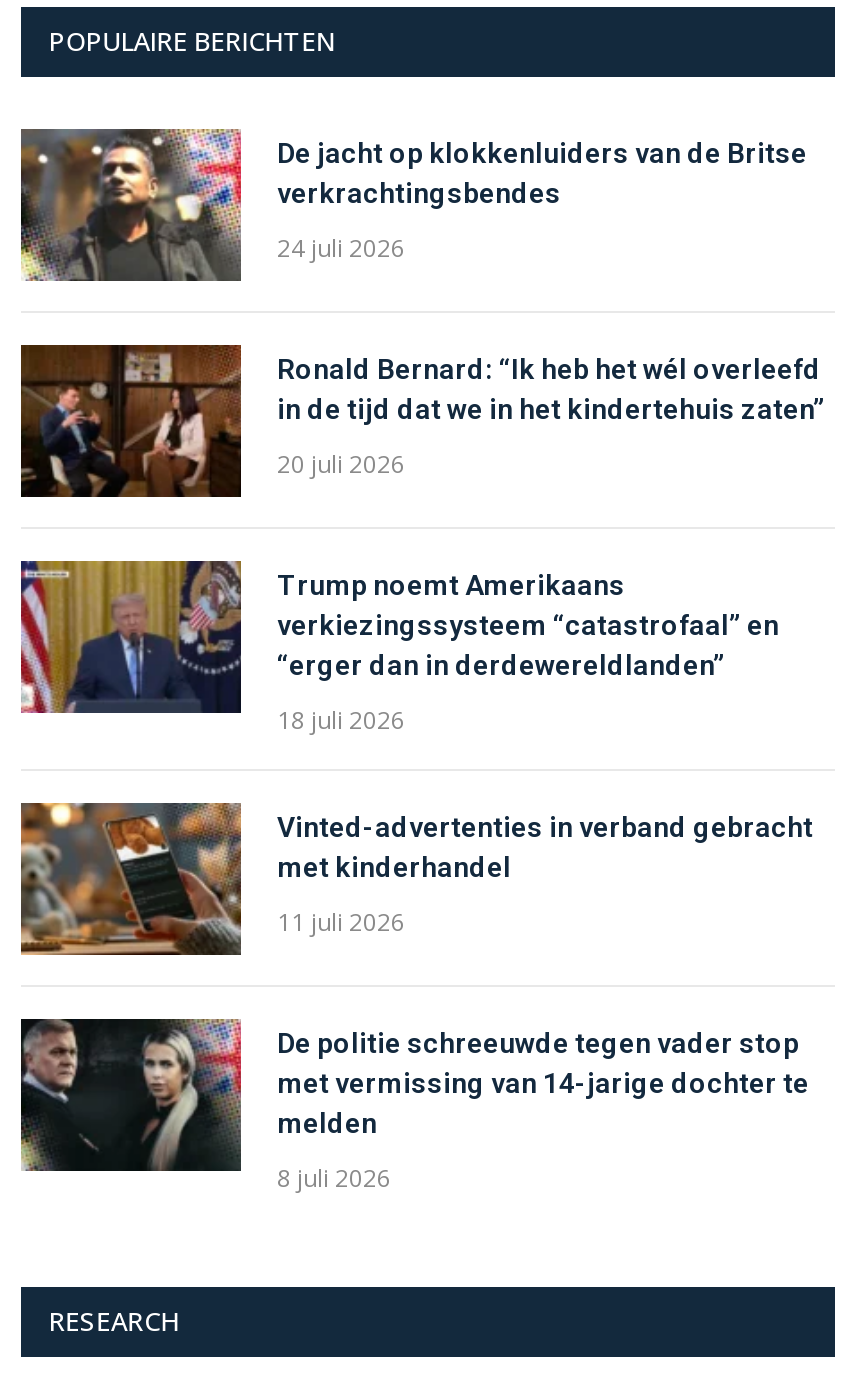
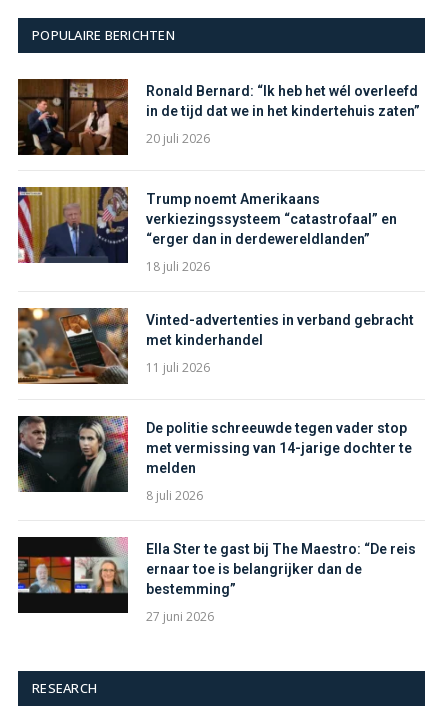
- [image]
- De jacht op klokkenluiders van de Britse
- verkrachtingsbendes
- 24 juli 2026

moved up: [image] | Ronald Bernard: “Ik heb het wél overleefd | in de tijd dat we in het kindertehuis zaten” | ... | melden | 8 juli 2026

+ [image]
+ Ella Ster te gast bij The Maestro: “De reis
+ ernaar toe is belangrijker dan de
+ bestemming”
+ 27 juni 2026
